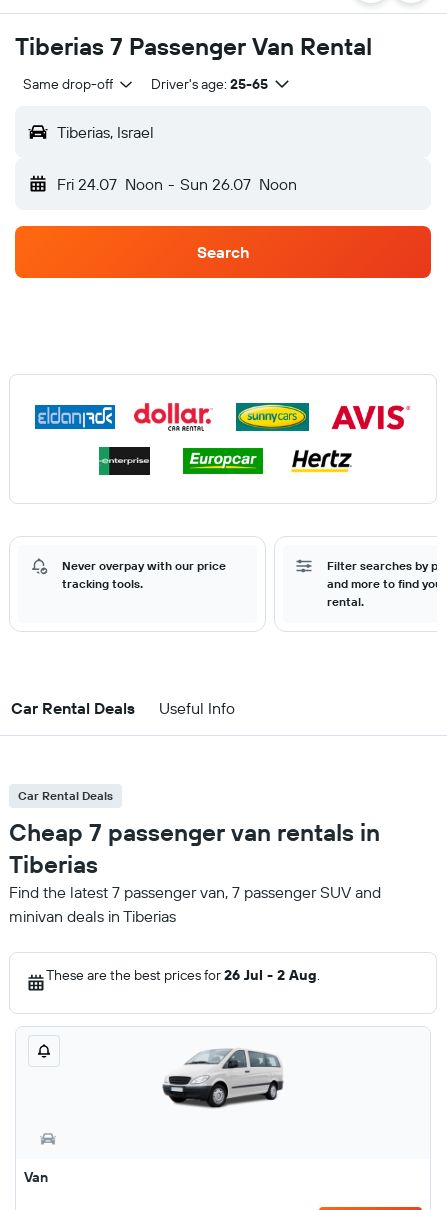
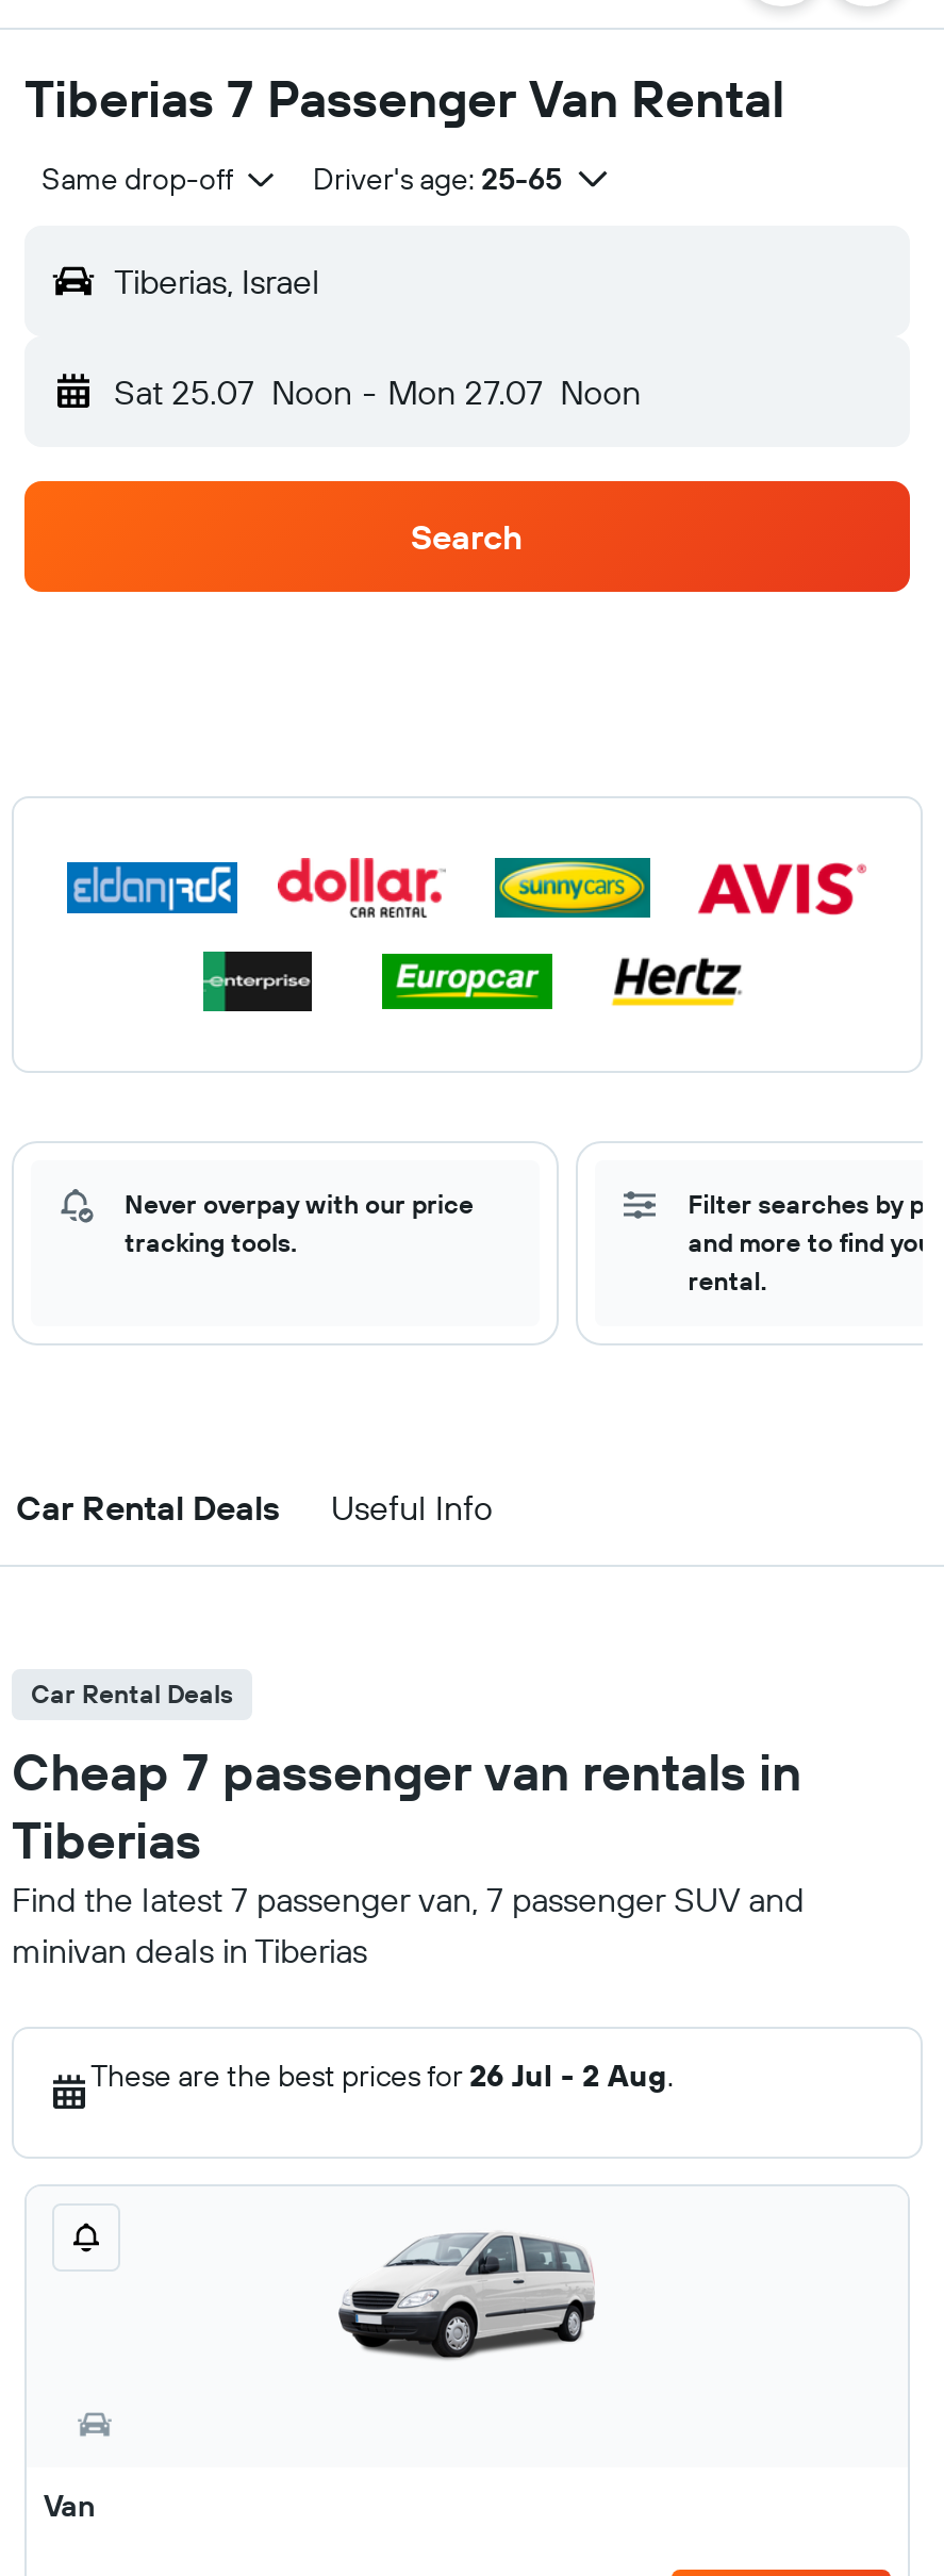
- Fri 24.07 Noon - Sun 26.07 Noon
+ Sat 25.07 Noon - Mon 27.07 Noon
